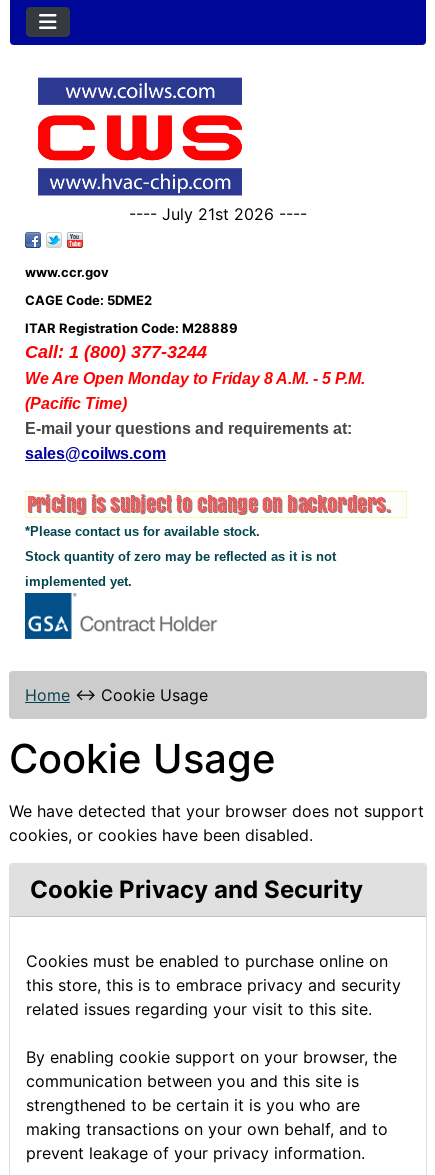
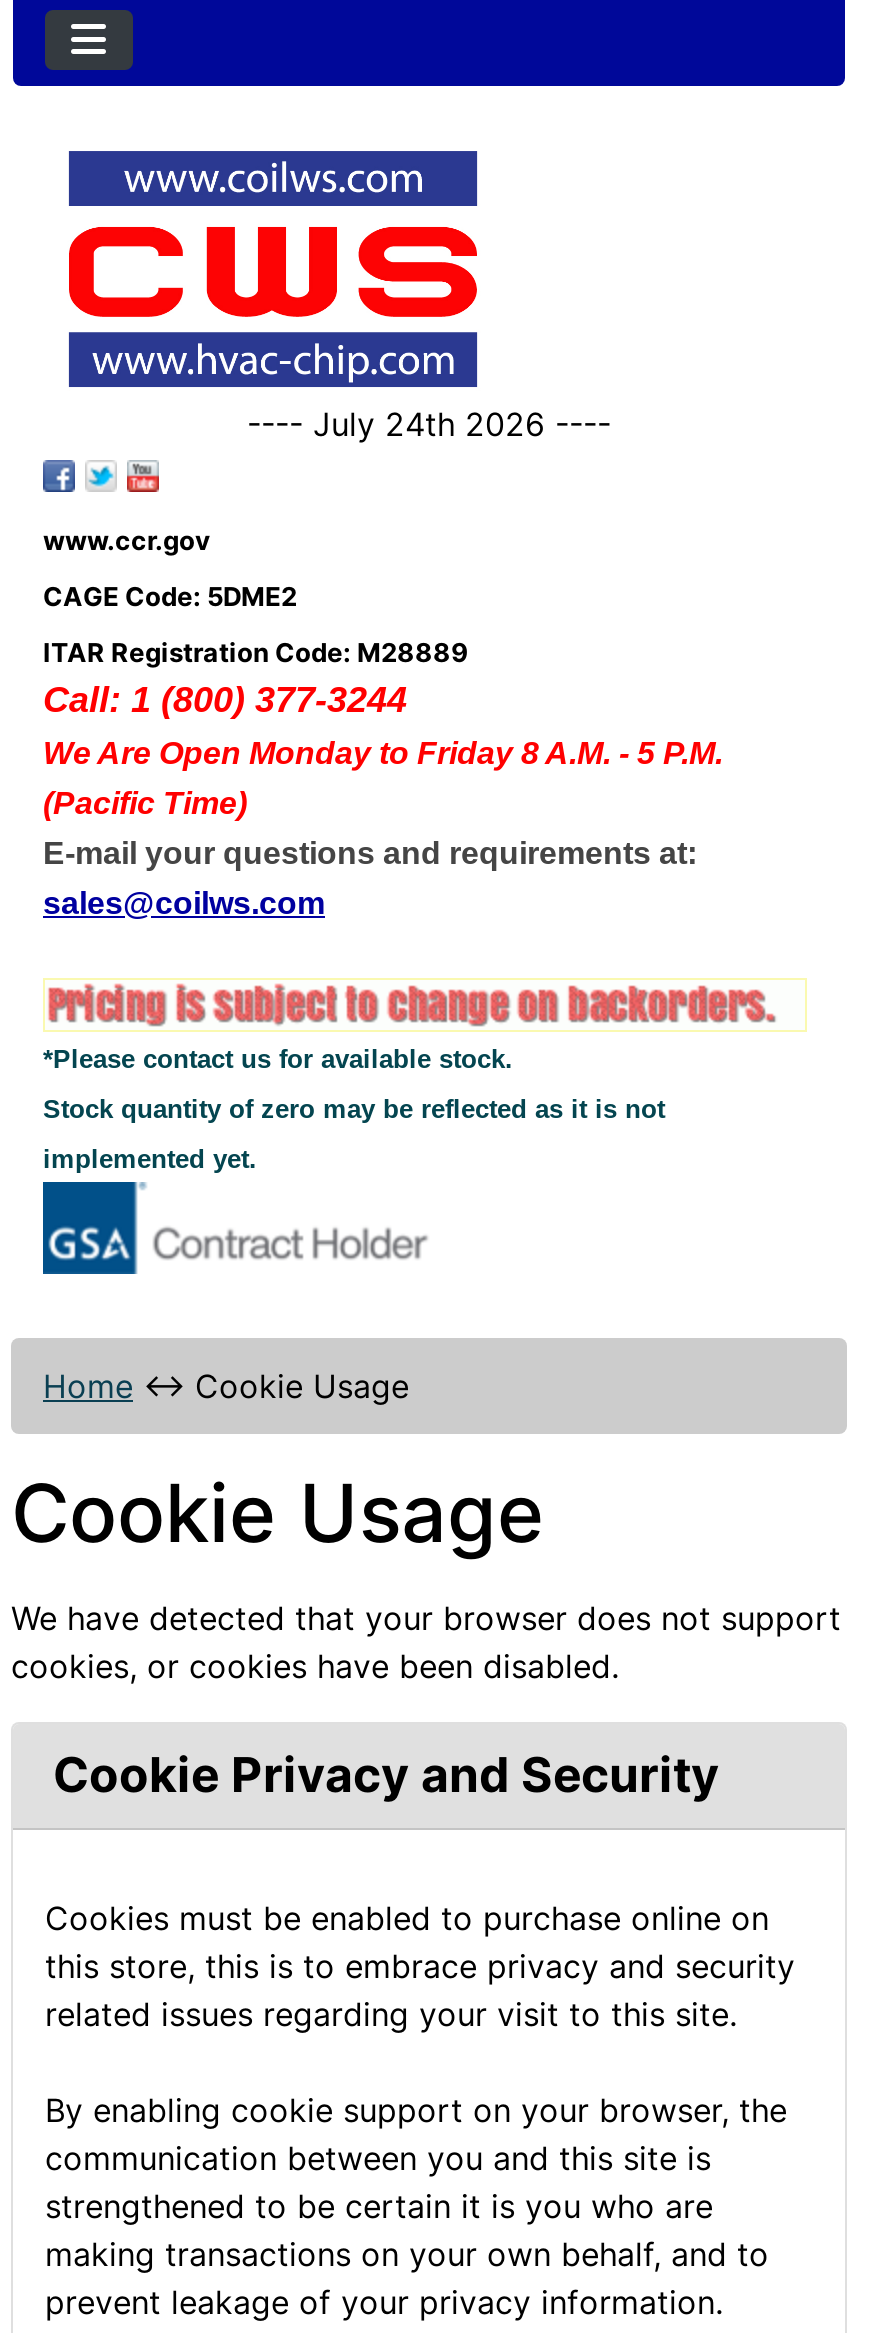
- ---- July 21st 2026 ----
+ ---- July 24th 2026 ----
